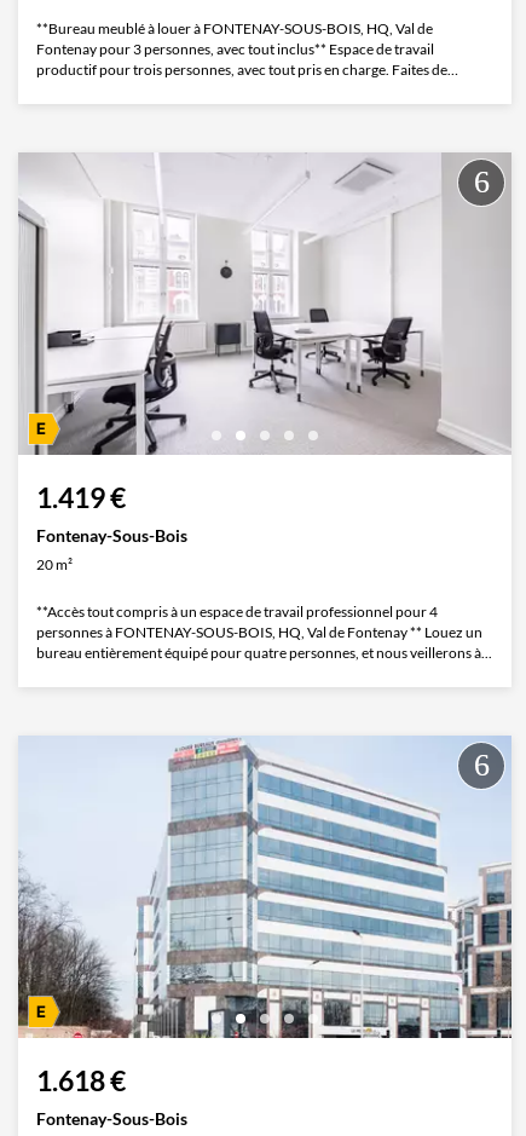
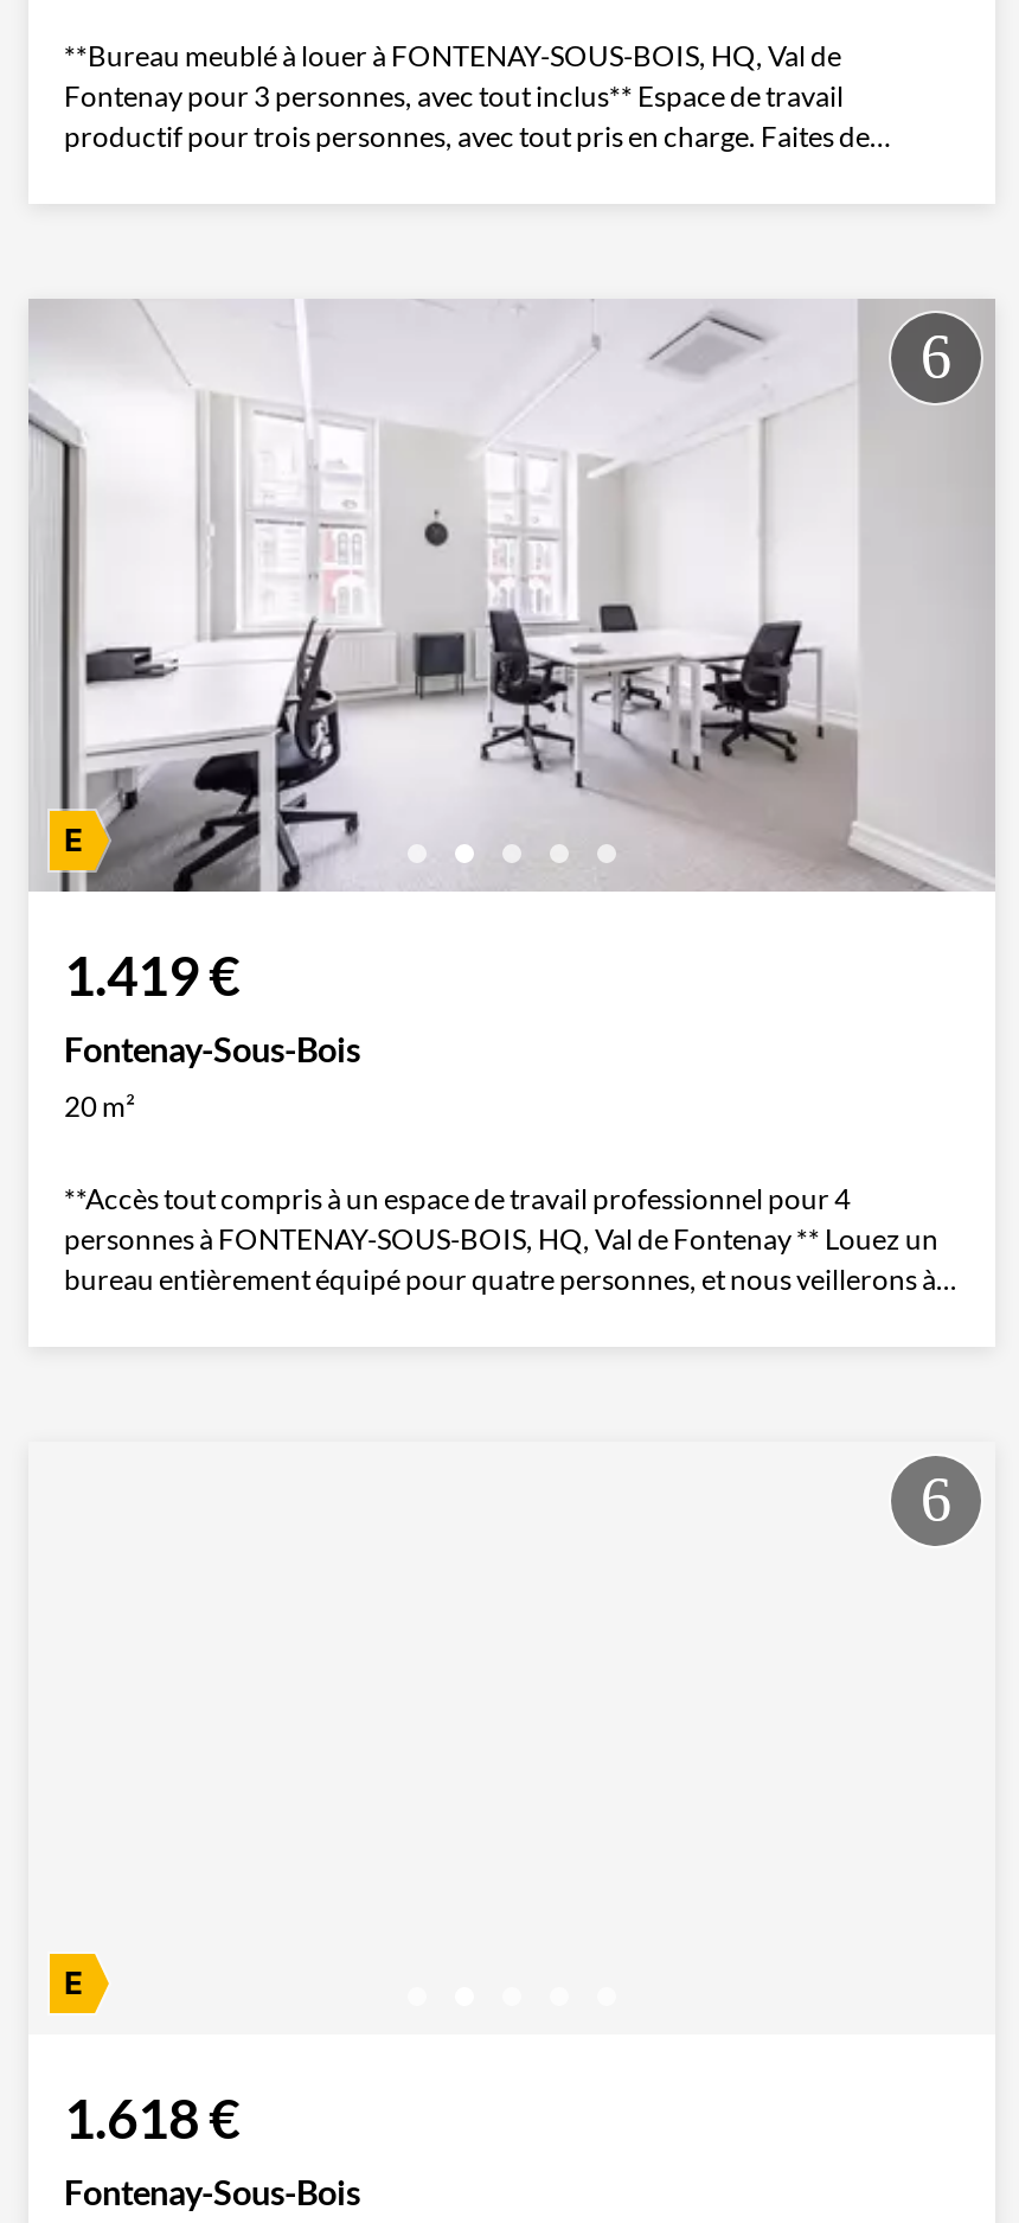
- [image]
